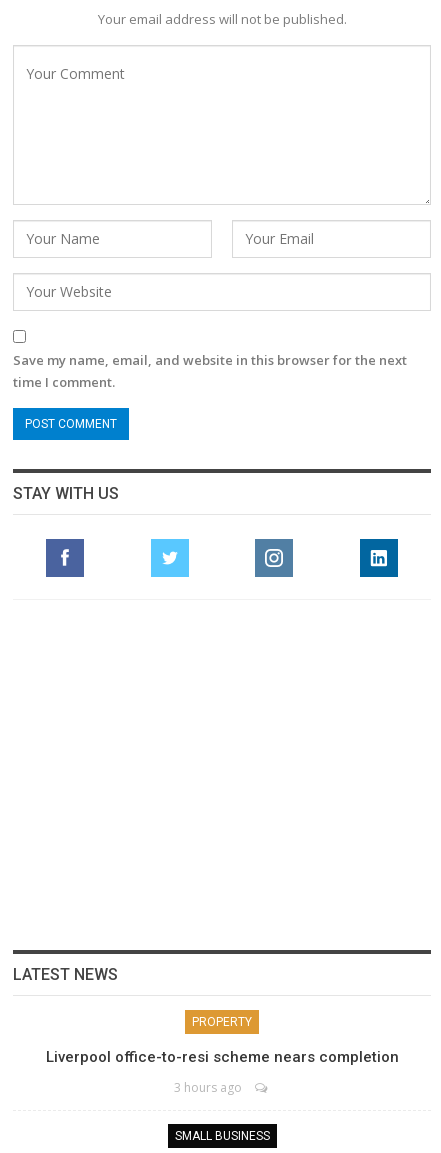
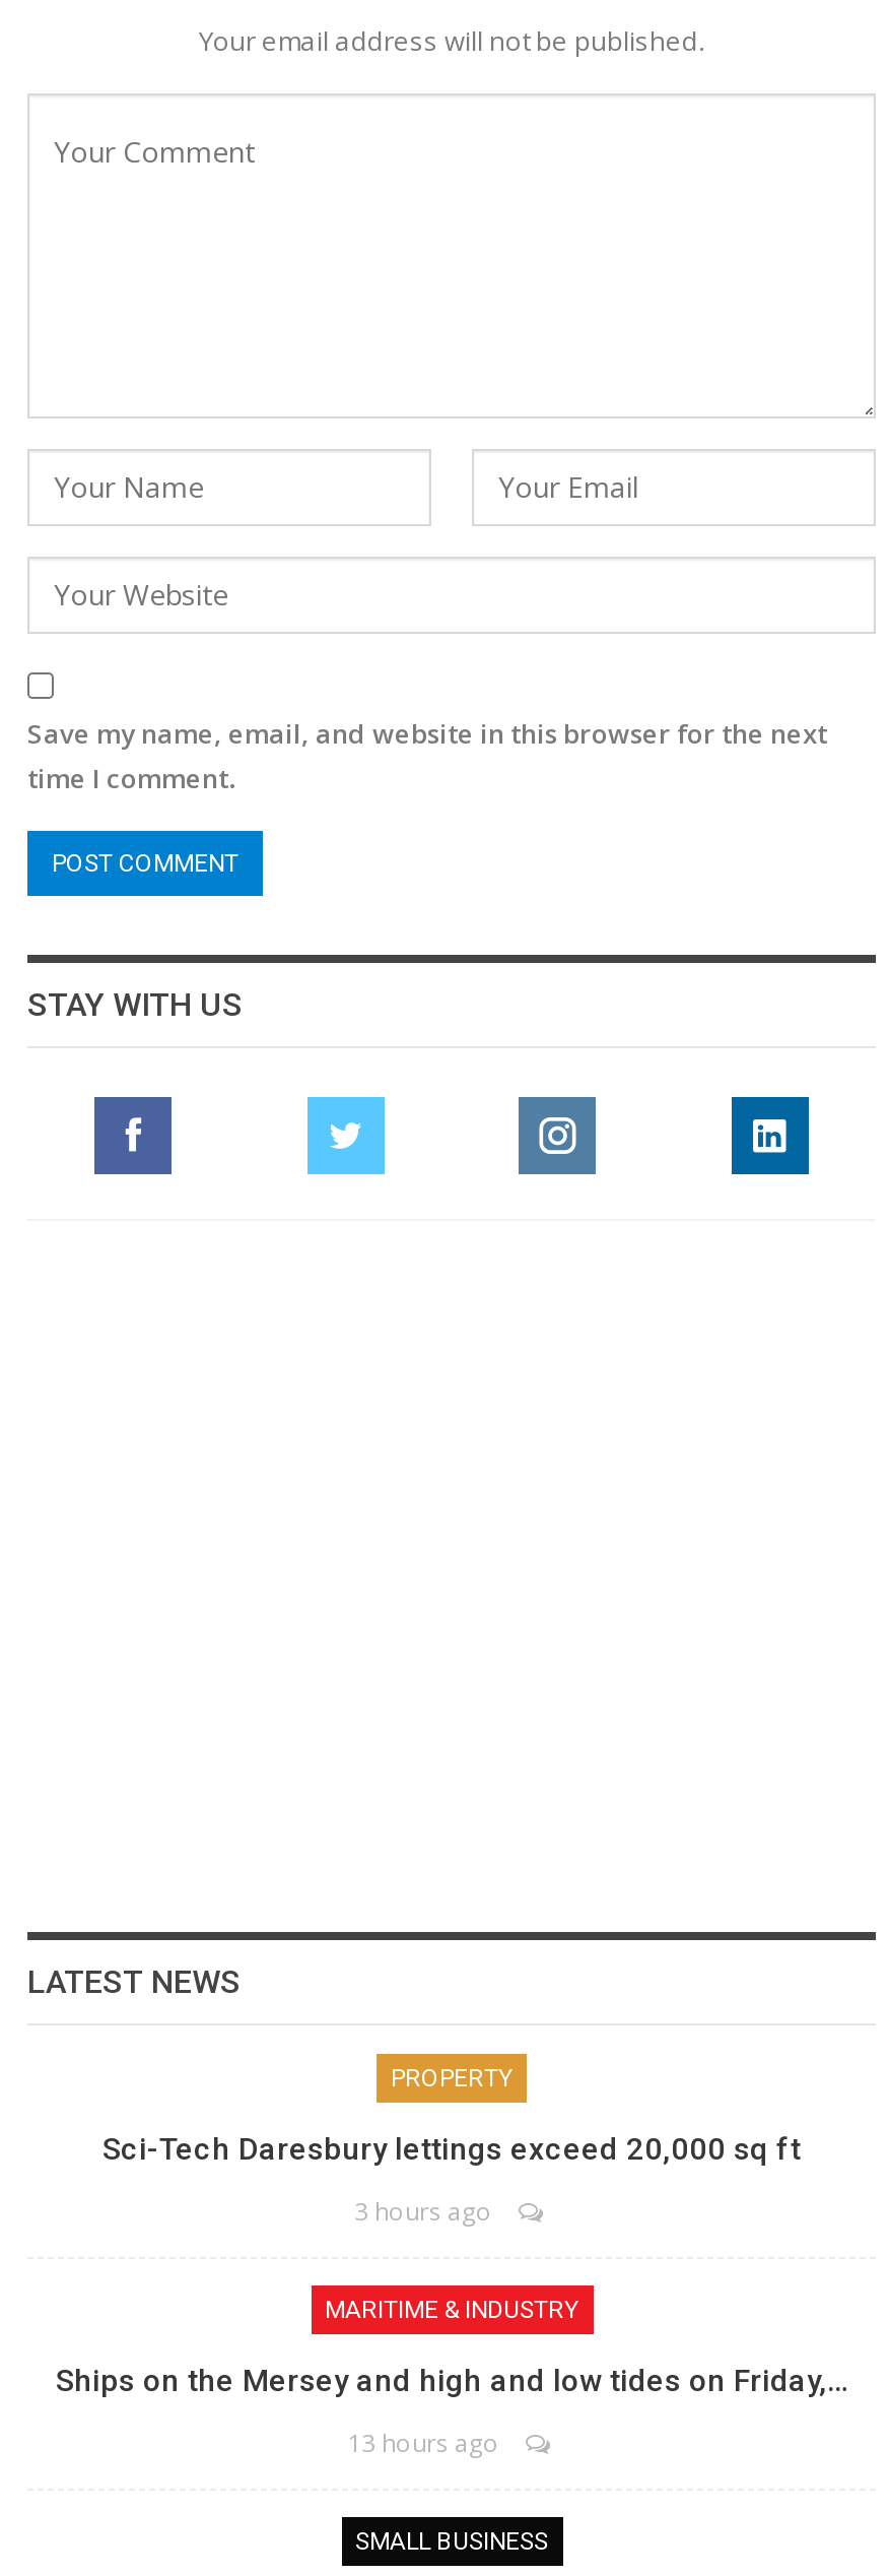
- Liverpool office-to-resi scheme nears completion
+ Sci-Tech Daresbury lettings exceed 20,000 sq ft

+ MARITIME & INDUSTRY
+ Ships on the Mersey and high and low tides on Friday,…
+ 13 hours ago
